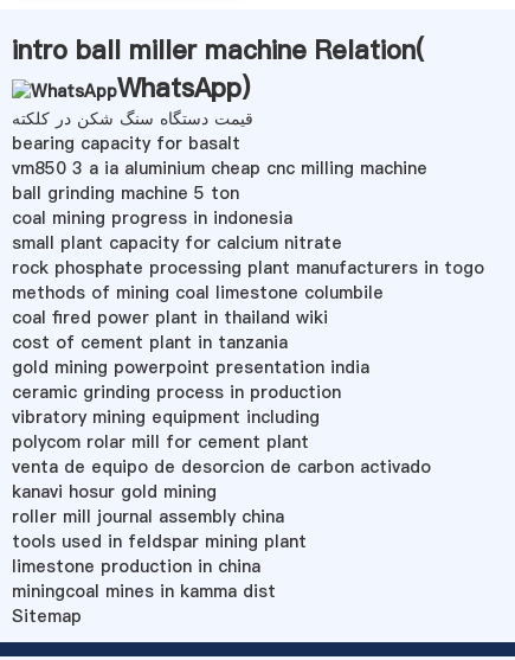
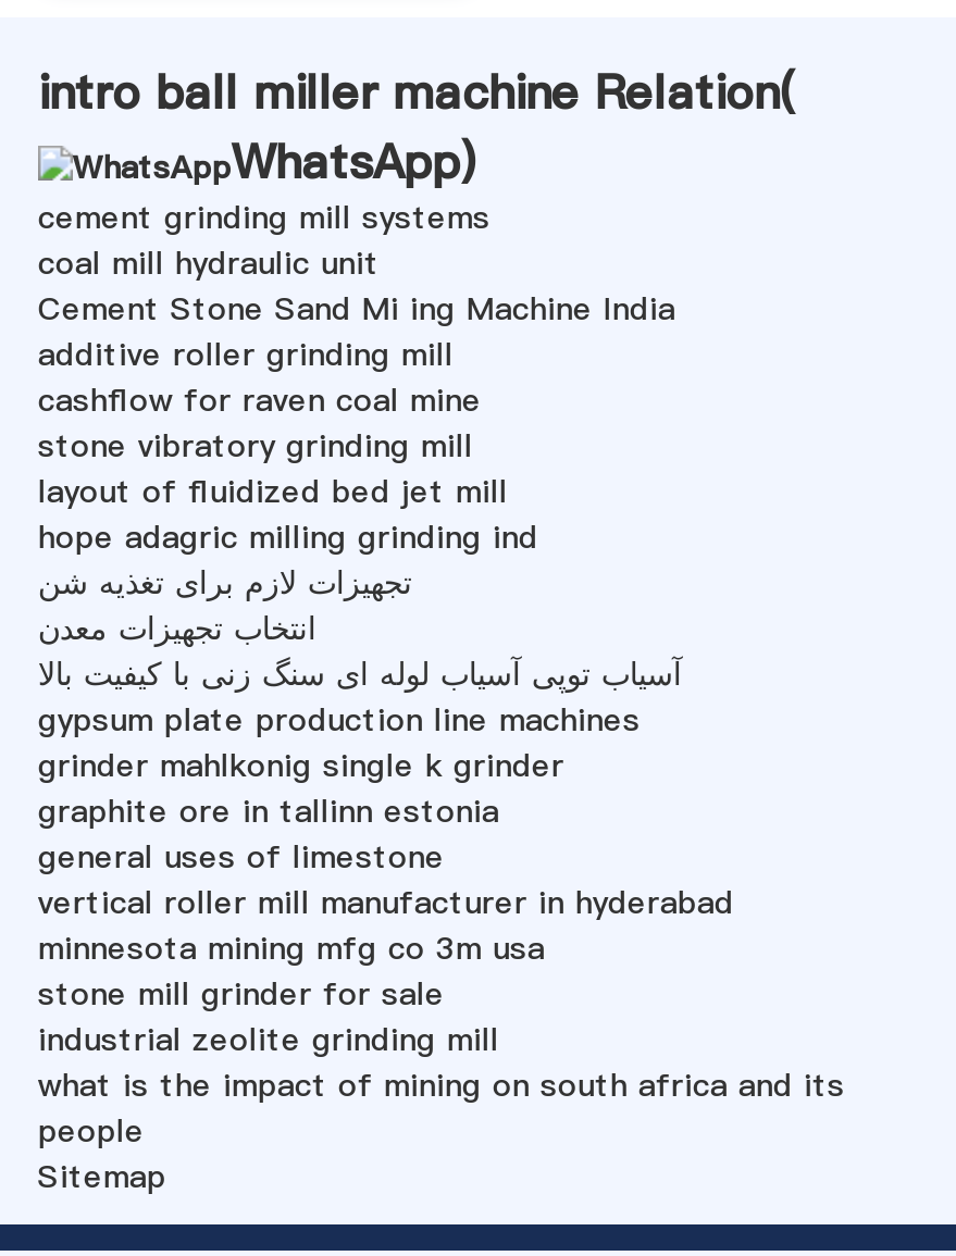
- قیمت دستگاه سنگ شکن در کلکته
- bearing capacity for basalt
- vm850 3 a ia aluminium cheap cnc milling machine
- ball grinding machine 5 ton
- coal mining progress in indonesia
- small plant capacity for calcium nitrate
- rock phosphate processing plant manufacturers in togo
- methods of mining coal limestone columbile
- coal fired power plant in thailand wiki
- cost of cement plant in tanzania
- gold mining powerpoint presentation india
- ceramic grinding process in production
- vibratory mining equipment including
- polycom rolar mill for cement plant
- venta de equipo de desorcion de carbon activado
- kanavi hosur gold mining
- roller mill journal assembly china
- tools used in feldspar mining plant
- limestone production in china
- miningcoal mines in kamma dist
+ cement grinding mill systems
+ coal mill hydraulic unit
+ Cement Stone Sand Mi ing Machine India
+ additive roller grinding mill
+ cashflow for raven coal mine
+ stone vibratory grinding mill
+ layout of fluidized bed jet mill
+ hope adagric milling grinding ind
+ تجهیزات لازم برای تغذیه شن
+ انتخاب تجهیزات معدن
+ آسیاب توپی آسیاب لوله ای سنگ زنی با کیفیت بالا
+ gypsum plate production line machines
+ grinder mahlkonig single k grinder
+ graphite ore in tallinn estonia
+ general uses of limestone
+ vertical roller mill manufacturer in hyderabad
+ minnesota mining mfg co 3m usa
+ stone mill grinder for sale
+ industrial zeolite grinding mill
+ what is the impact of mining on south africa and its
+ people
